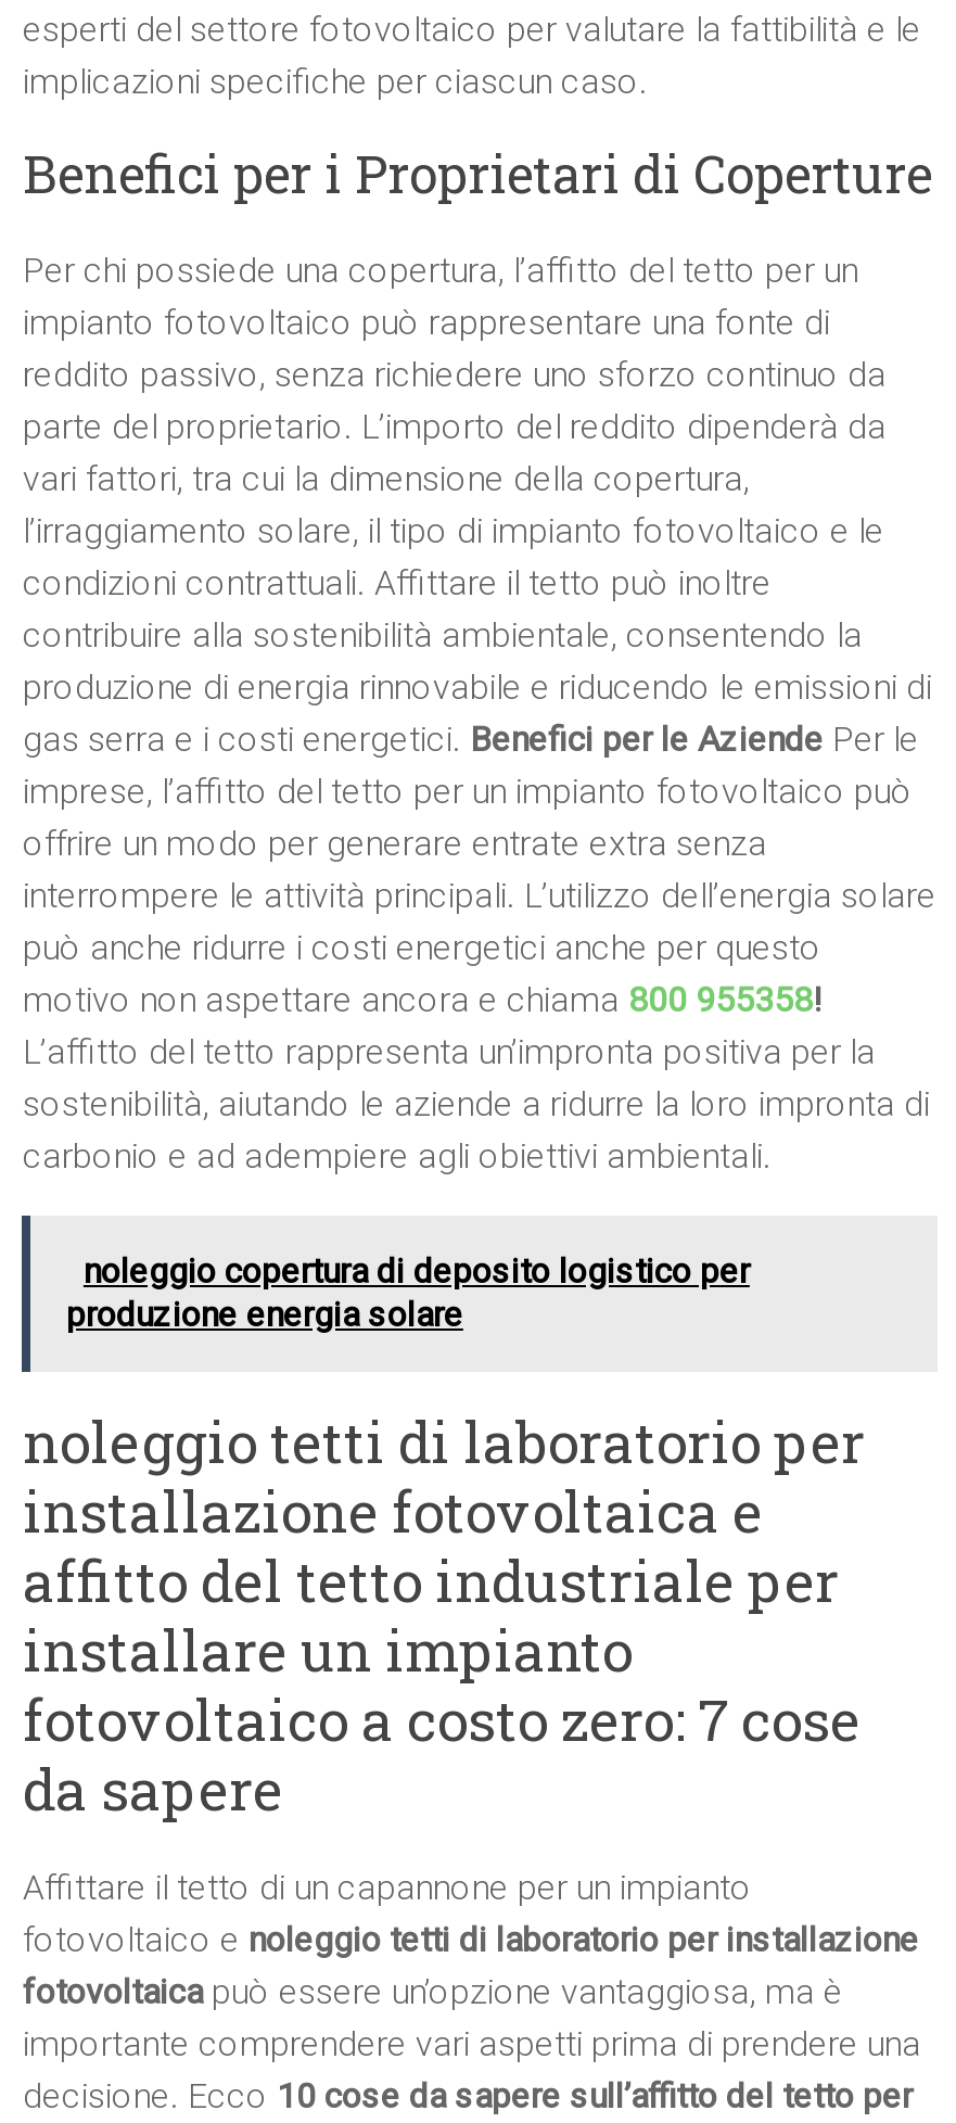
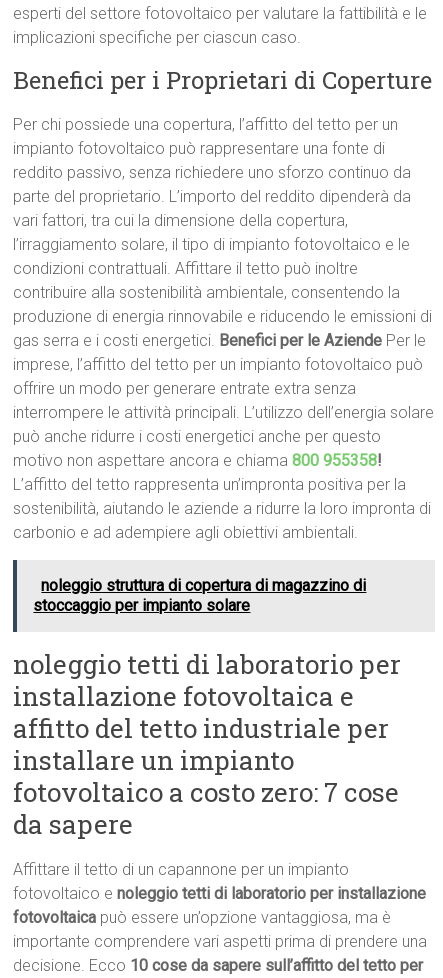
- noleggio copertura di deposito logistico per
- produzione energia solare
+ noleggio struttura di copertura di magazzino di
+ stoccaggio per impianto solare
